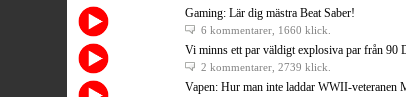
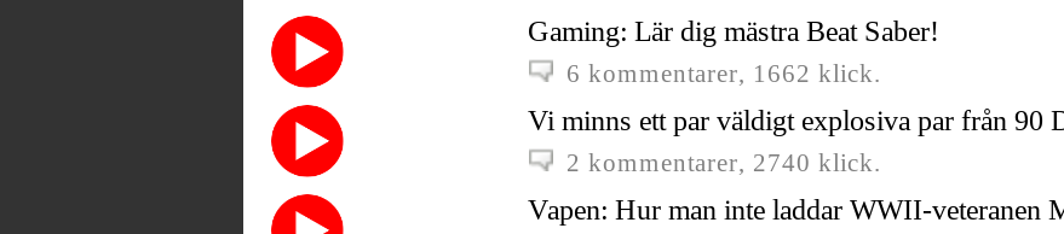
- 6 kommentarer, 1660 klick.
+ 6 kommentarer, 1662 klick.

- 2 kommentarer, 2739 klick.
+ 2 kommentarer, 2740 klick.
